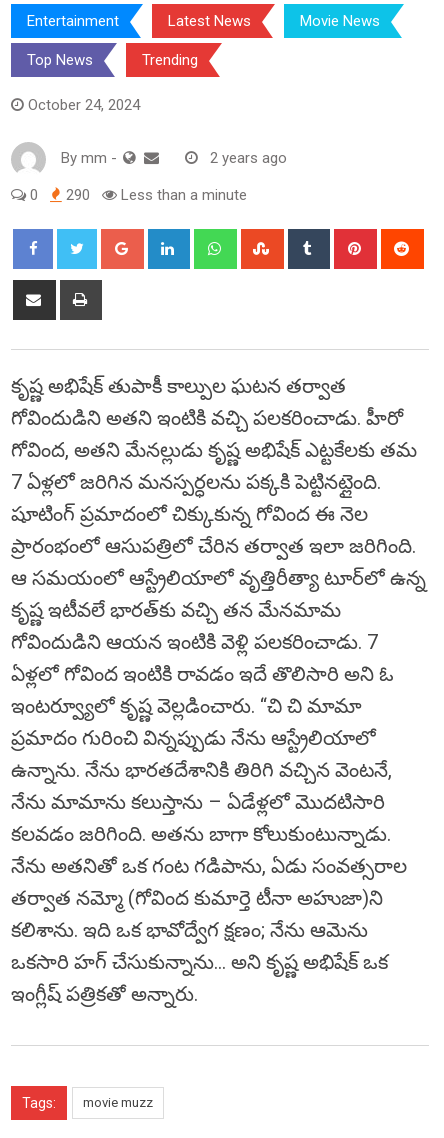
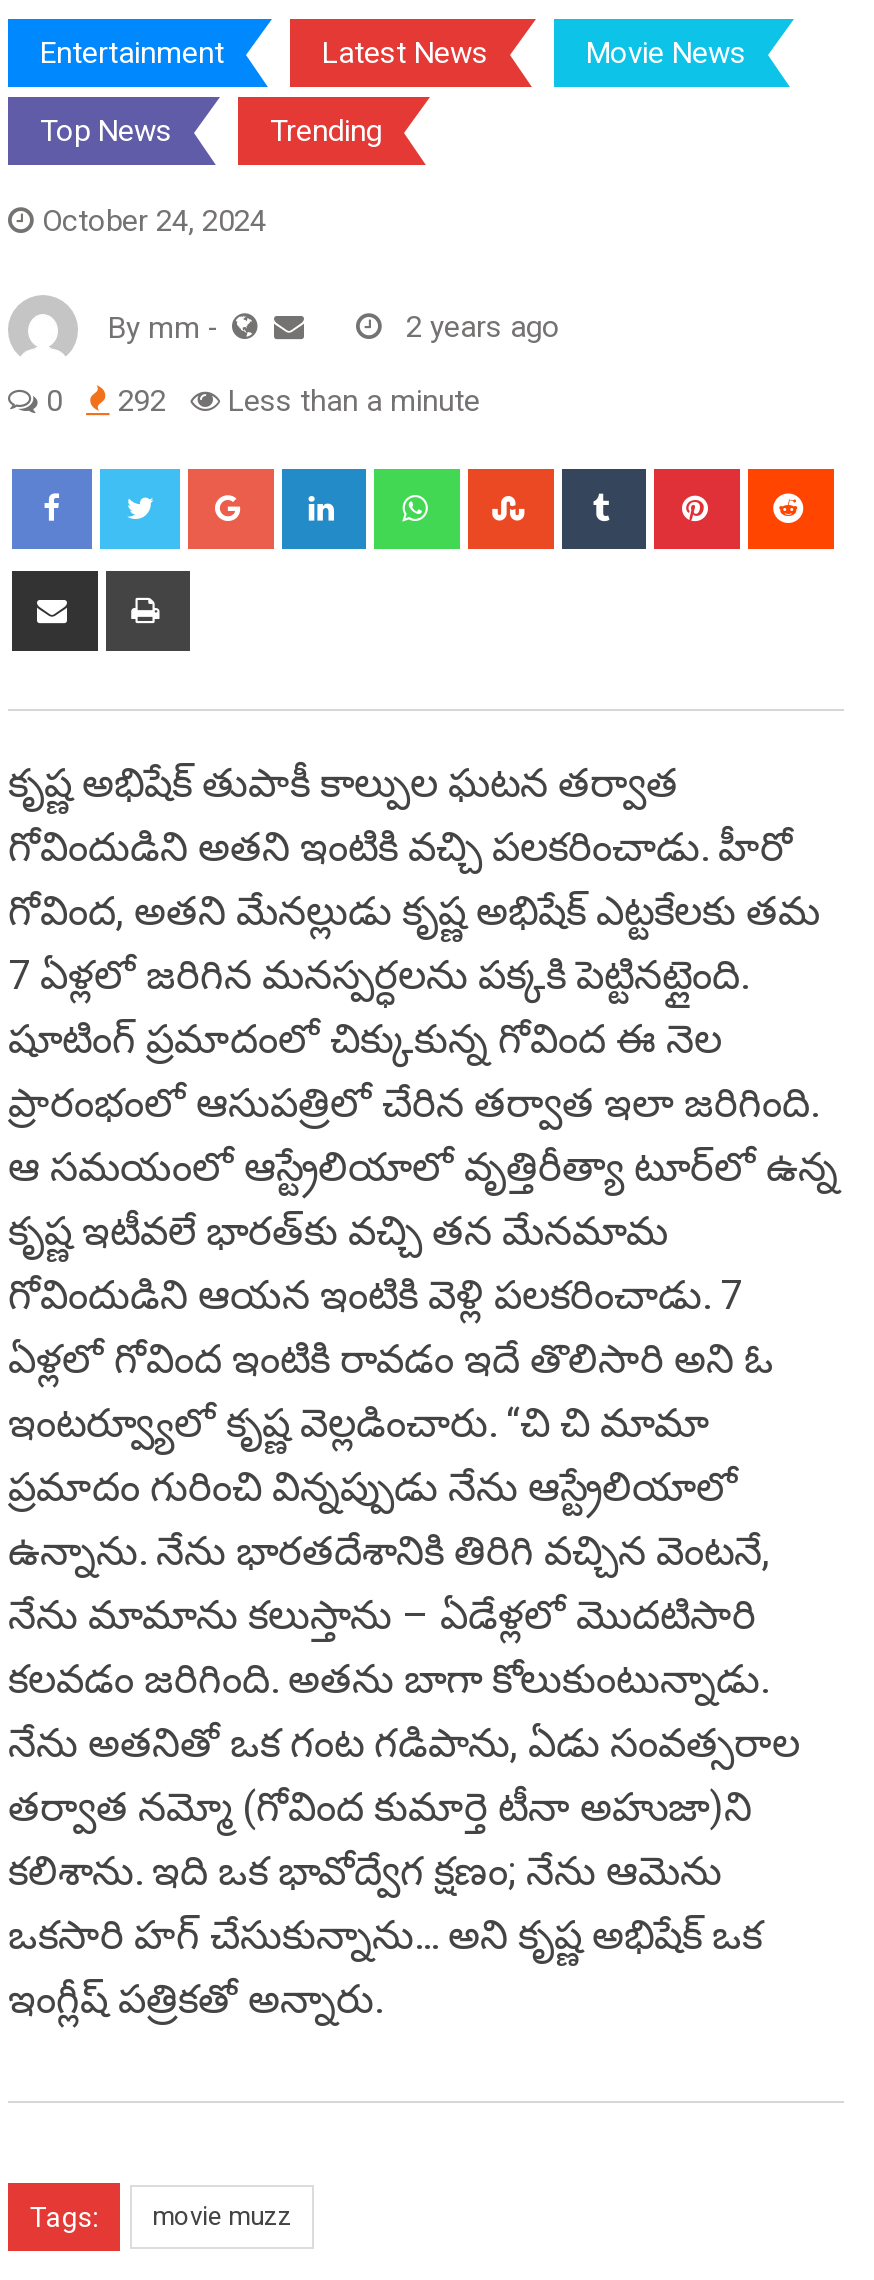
- 0 290 Less than a minute
+ 0 292 Less than a minute
